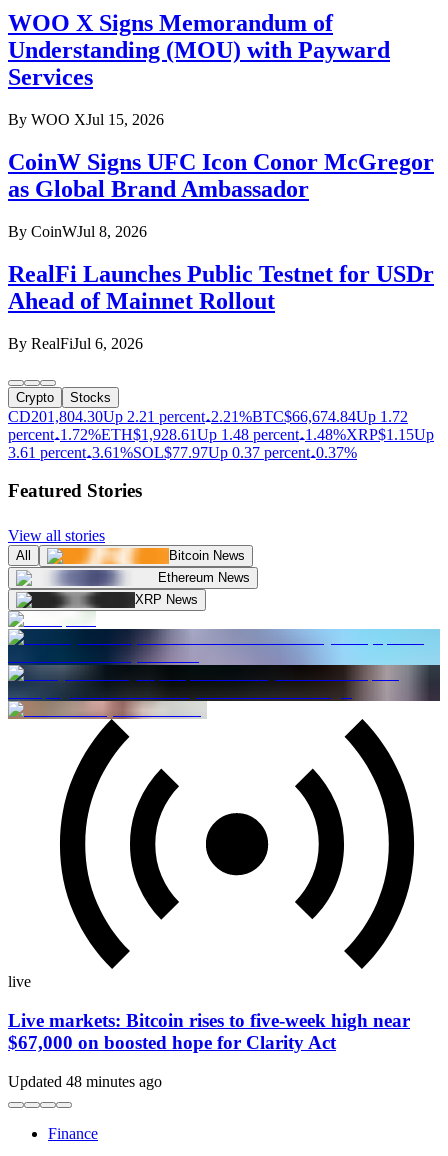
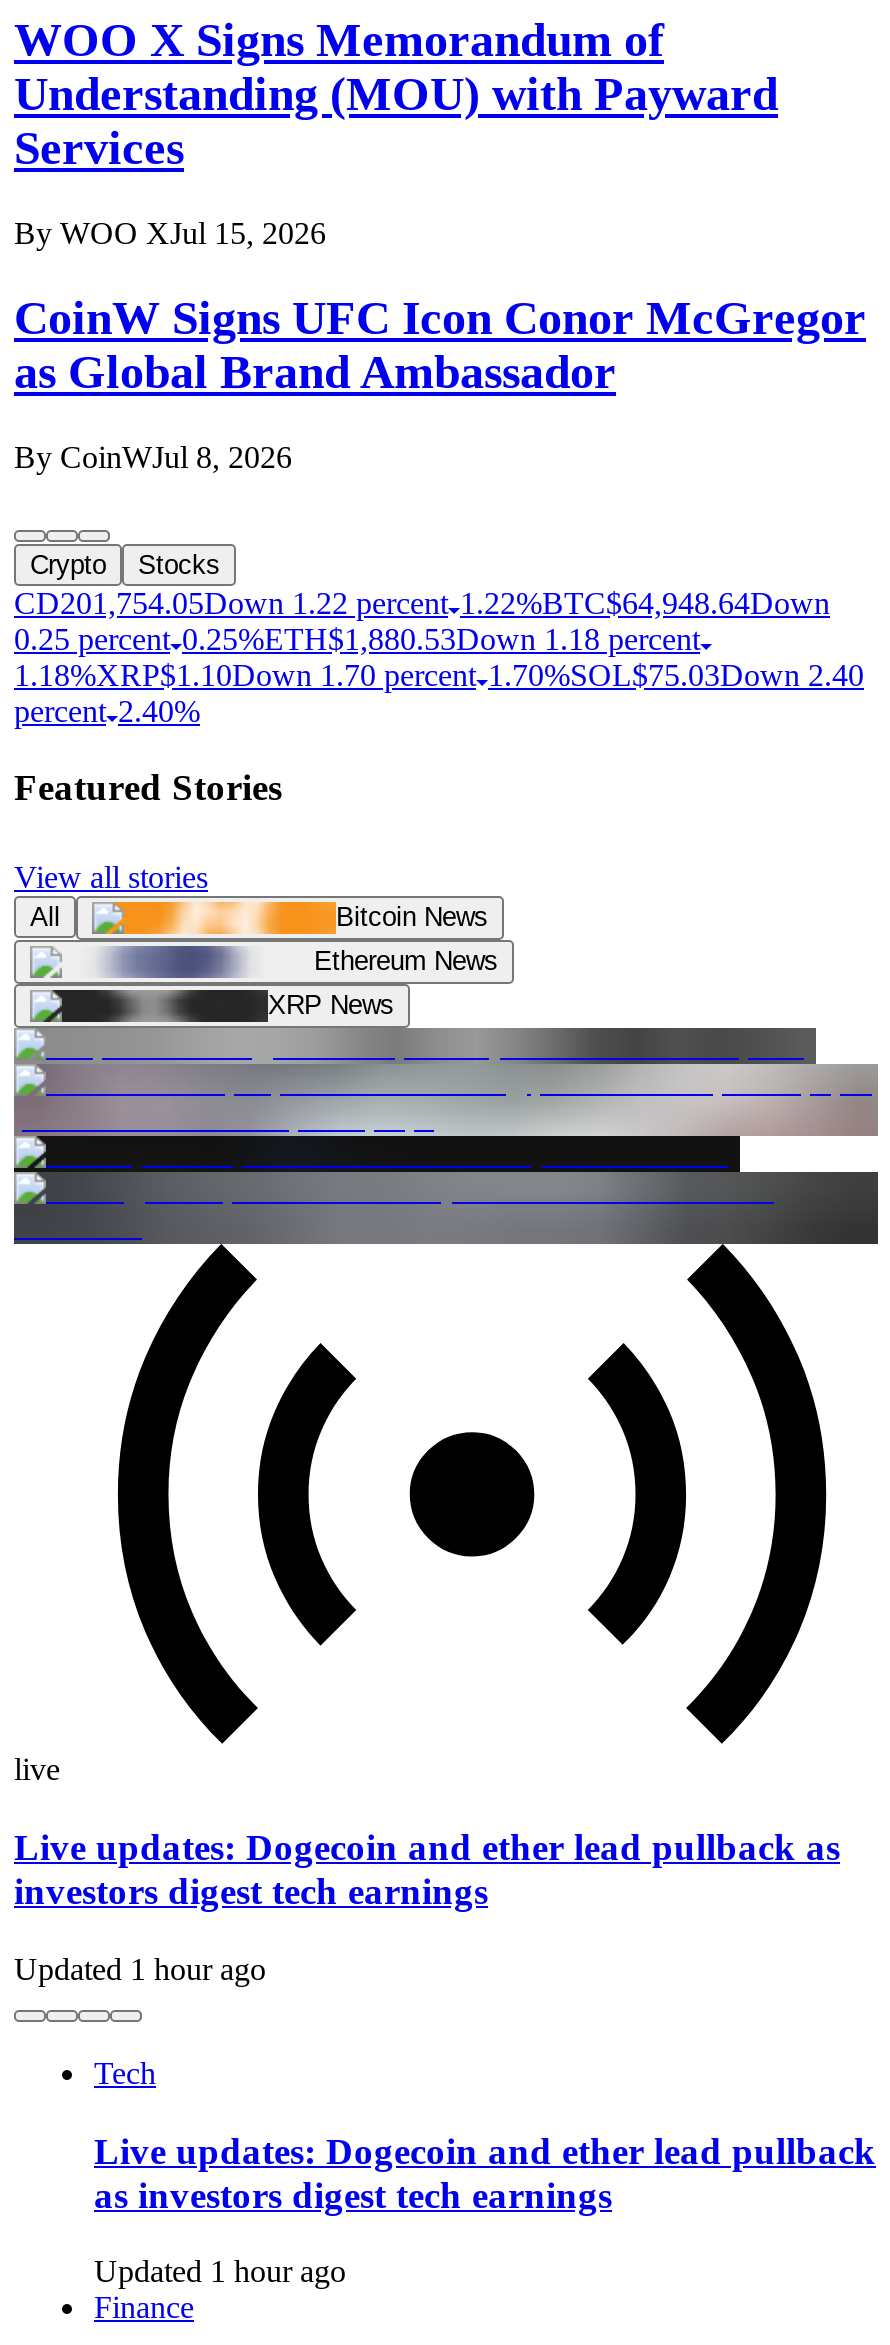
- RealFi Launches Public Testnet for USDr
- Ahead of Mainnet Rollout
- By RealFiJul 6, 2026

moved up: Crypto | Stocks

- CD201,804.30Up 2.21 percent 2.21%BTC$66,674.84 Up 1.72
- percent 1.72%ETH$1,928.61 Up 1.48 percent 1.48%XRP$1.15 Up
- 3.61 percent 3.61%SOL $77.97 Up 0.37 percent 0.37%
+ CD201,754.05Down 1.22 percent 1.22%BTC$64,948.64Down
+ 0.25 percent 0.25%ETH$1,880.53Down 1.18 percent
+ 1.18%XRP$1.10Down 1.70 percent 1.70%SOL $75.03Down 2.40
+ percent 2.40%

moved up: [image] | Featured Stories | View all stories | All | Bitcoin News | Ethereum News | XRP News | live

- [image]
+ [image]

- Live markets: Bitcoin rises to five-week high near
- $67,000 on boosted hope for Clarity Act
- Updated 48 minutes ago
+ Live updates: Dogecoin and ether lead pullback as
+ investors digest tech earnings
+ Updated 1 hour ago
+ Tech
+ Live updates: Dogecoin and ether lead pullback
+ as investors digest tech earnings
+ Updated 1 hour ago
